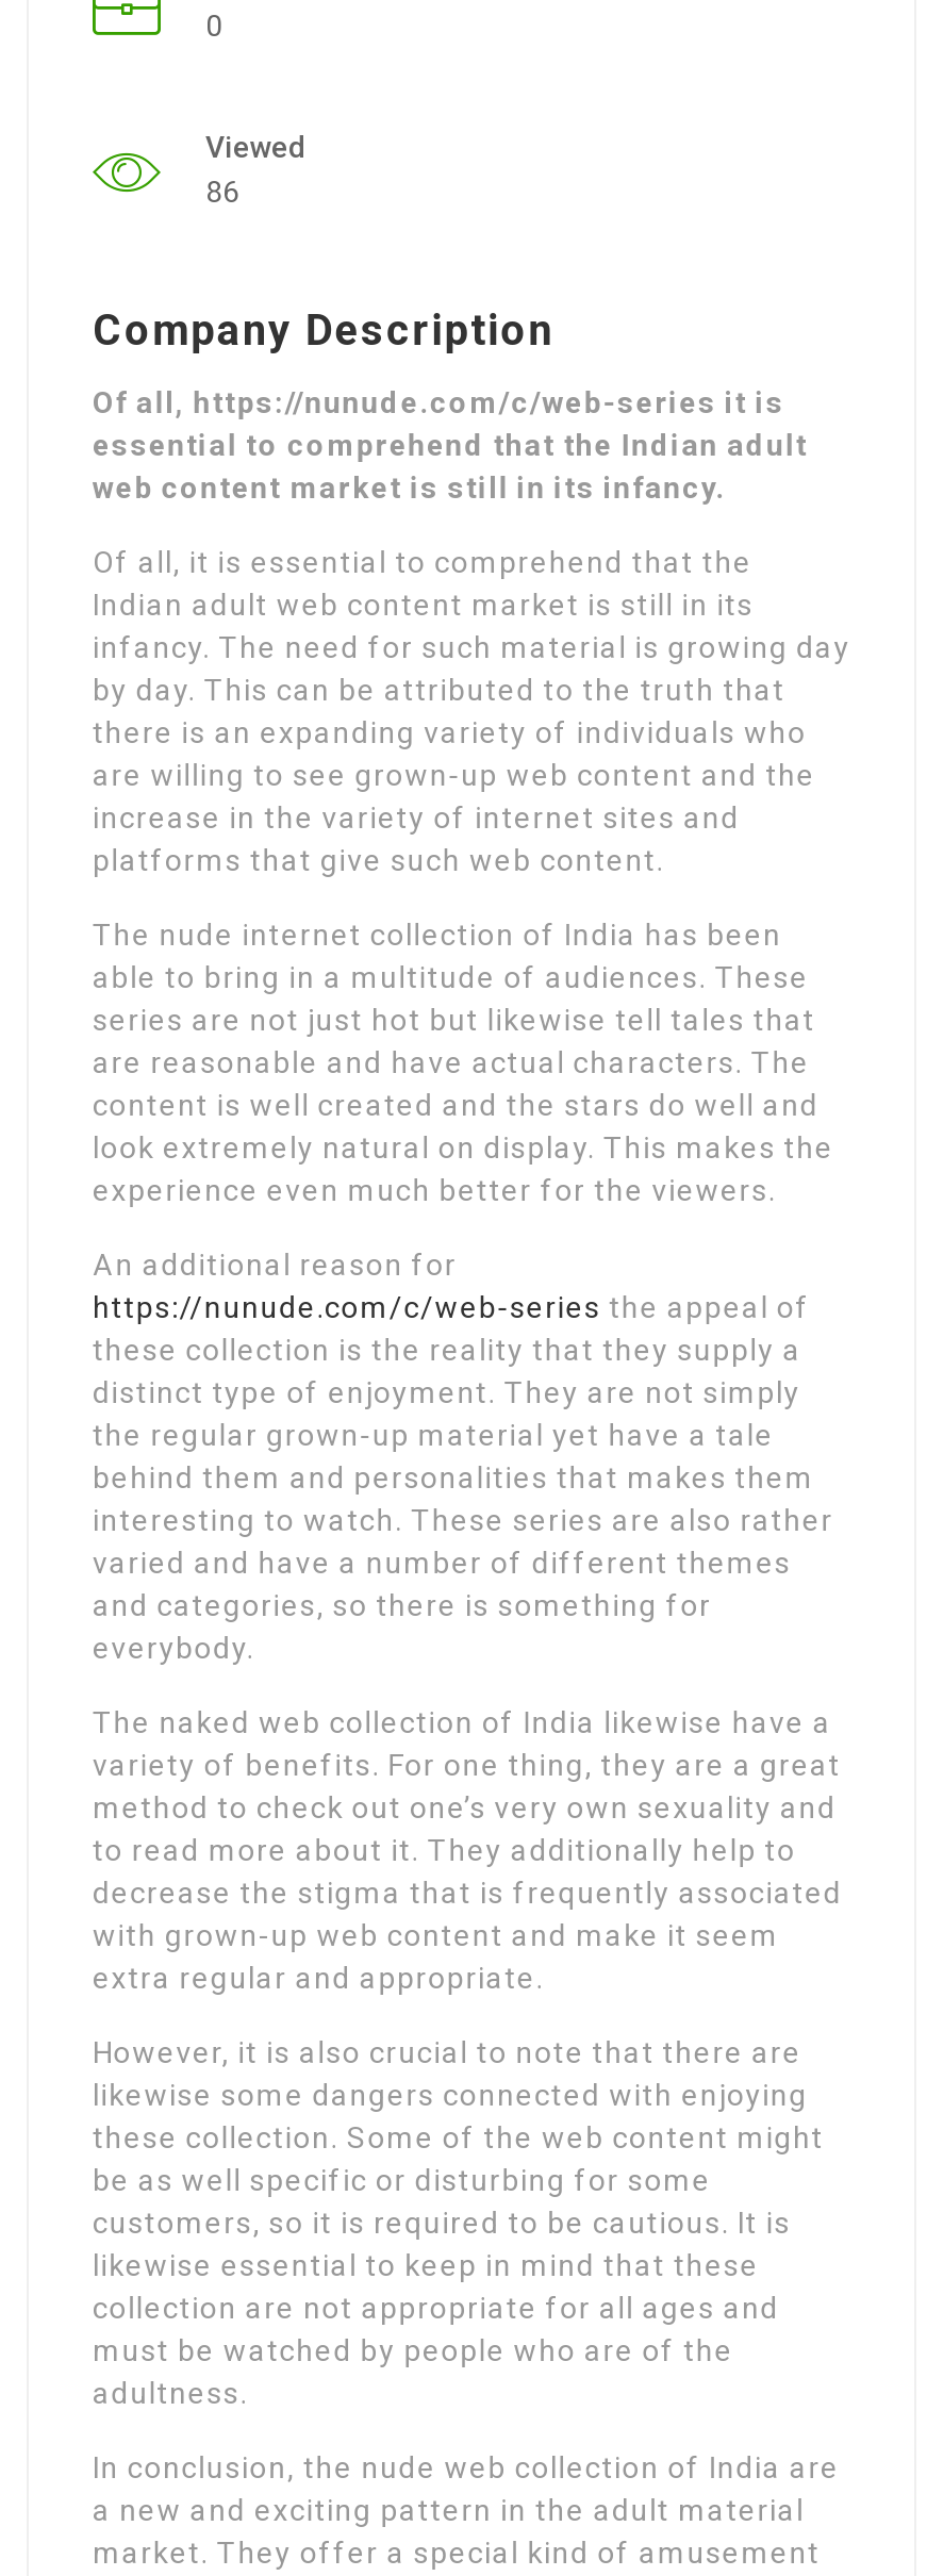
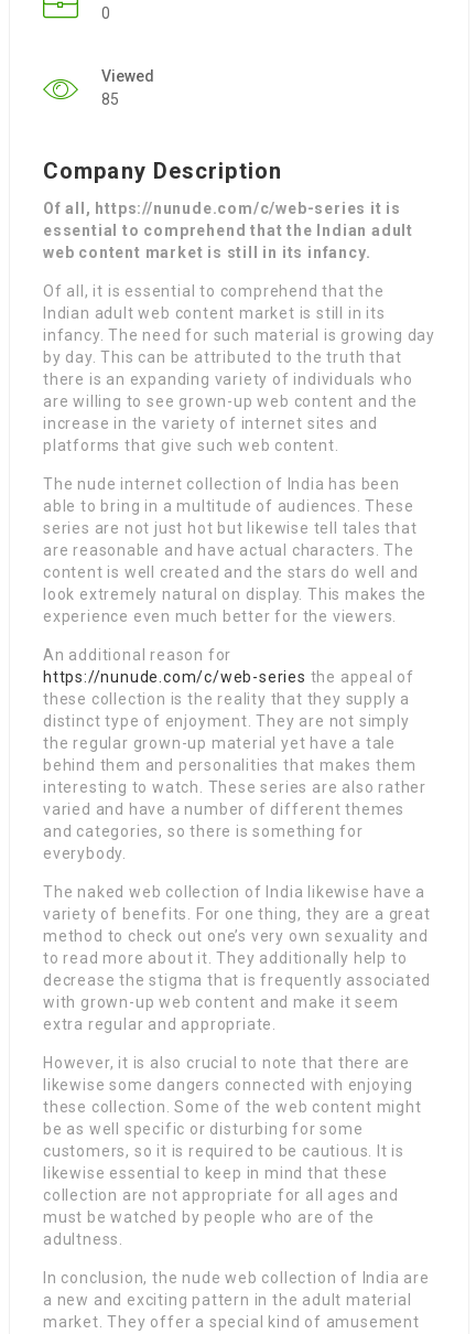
- 86
+ 85
